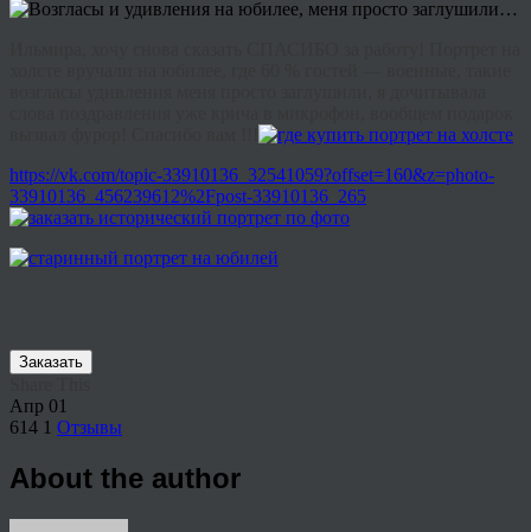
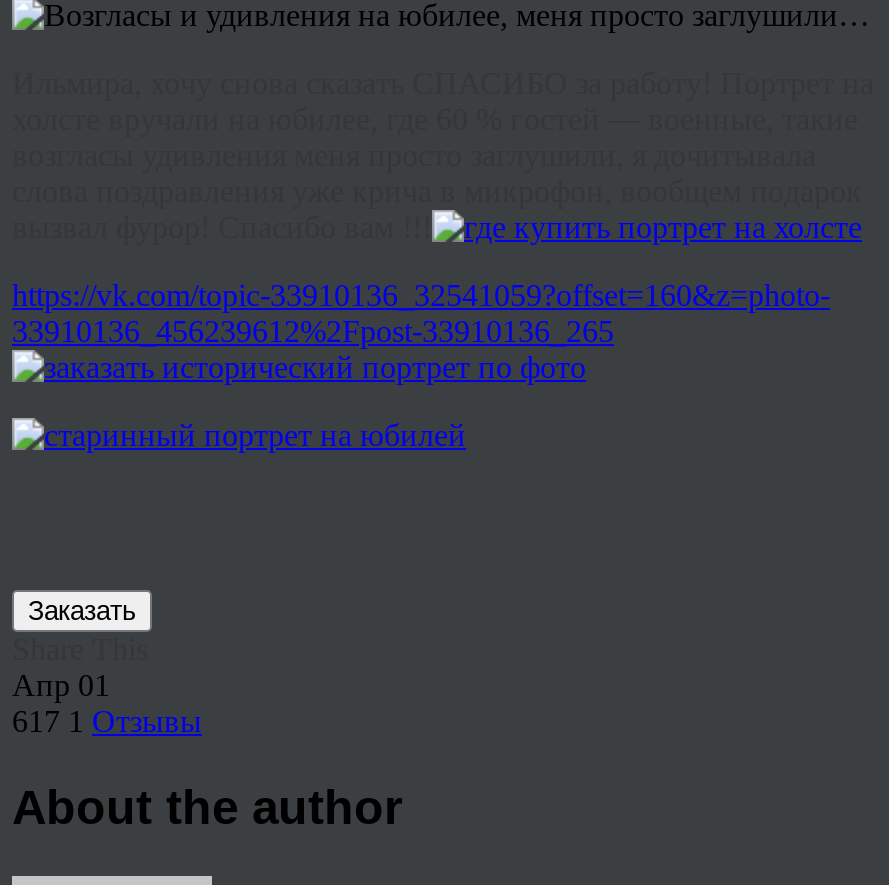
- 614 1 Отзывы
+ 617 1 Отзывы
